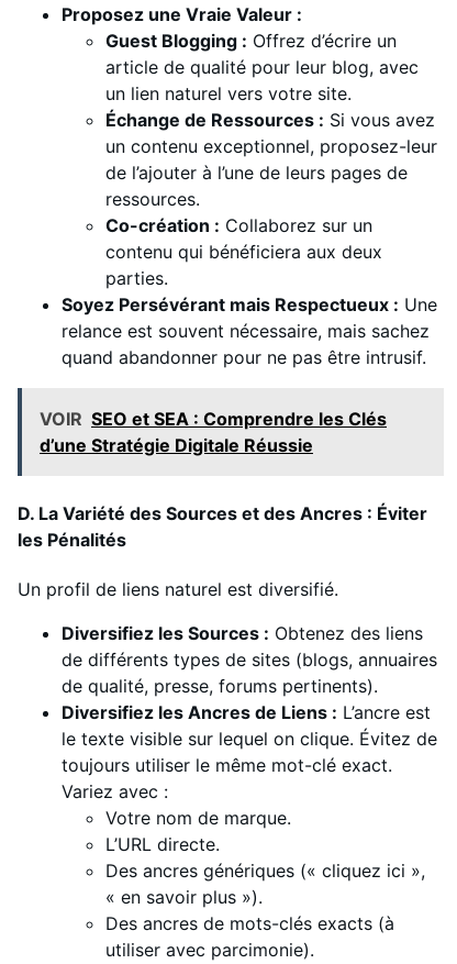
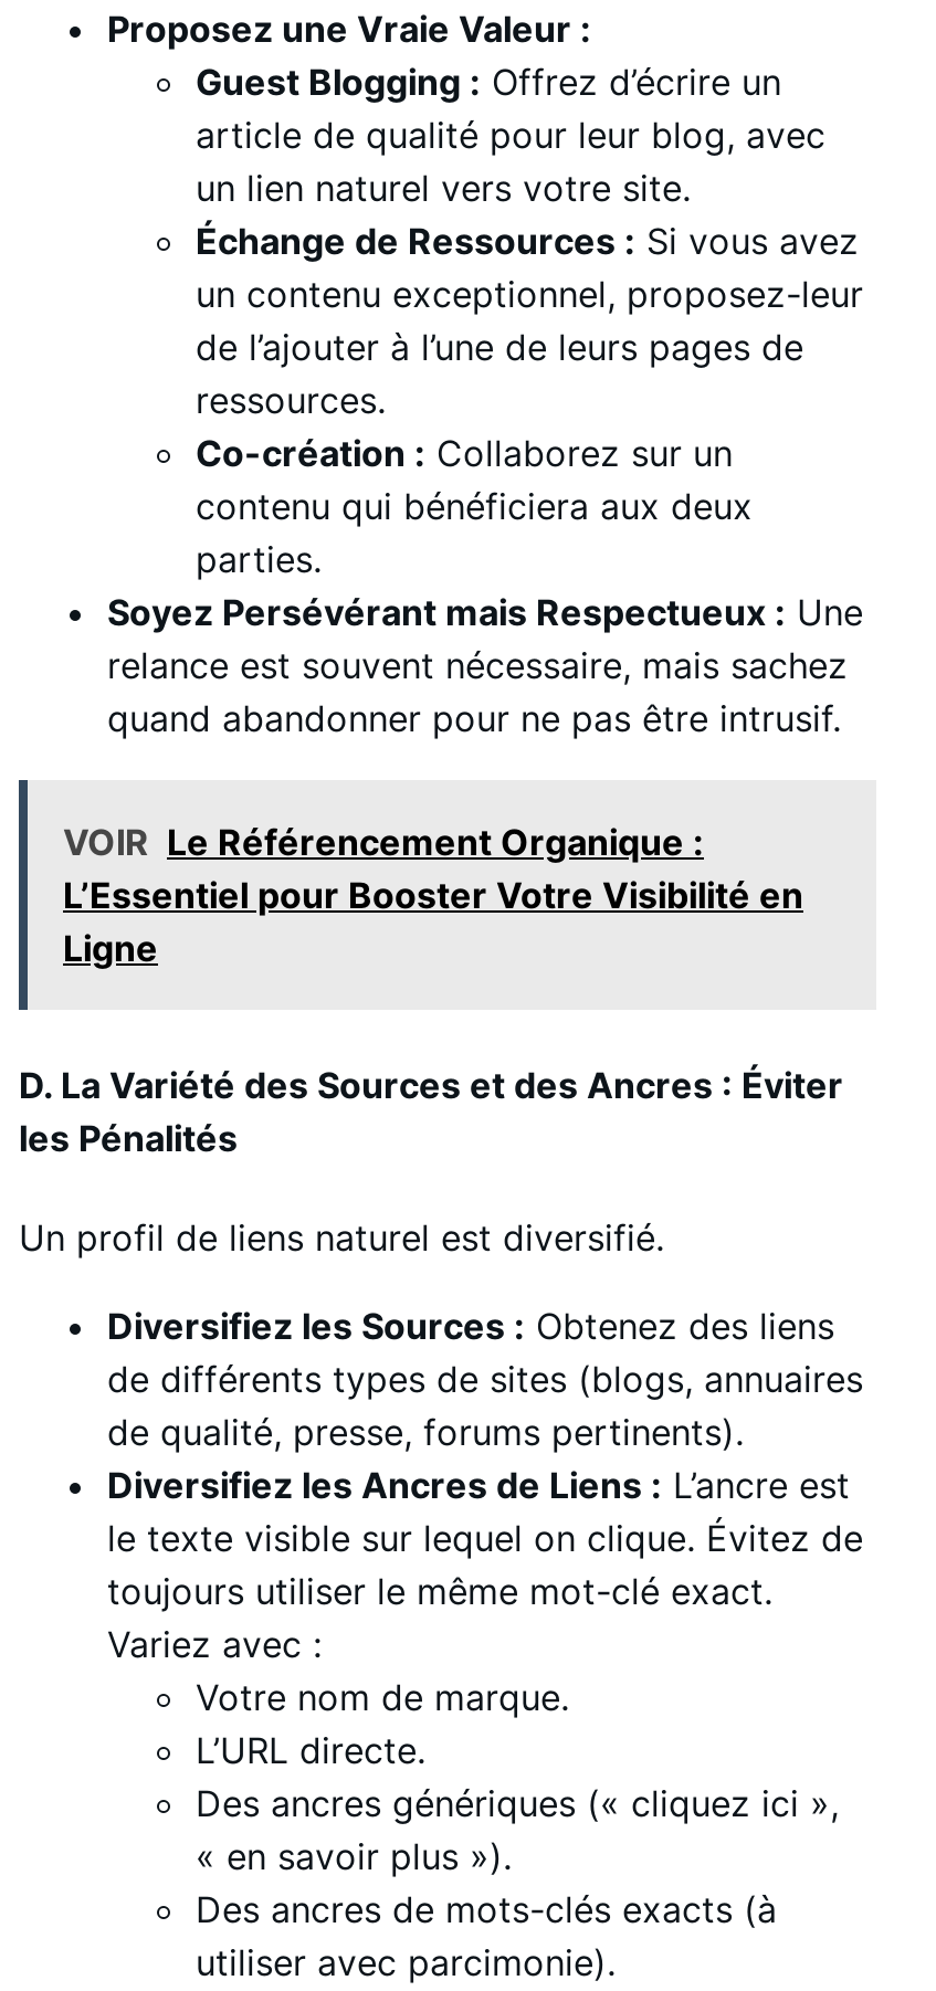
- VOIR SEO et SEA : Comprendre les Clés
- d’une Stratégie Digitale Réussie
+ VOIR Le Référencement Organique :
+ L’Essentiel pour Booster Votre Visibilité en
+ Ligne
